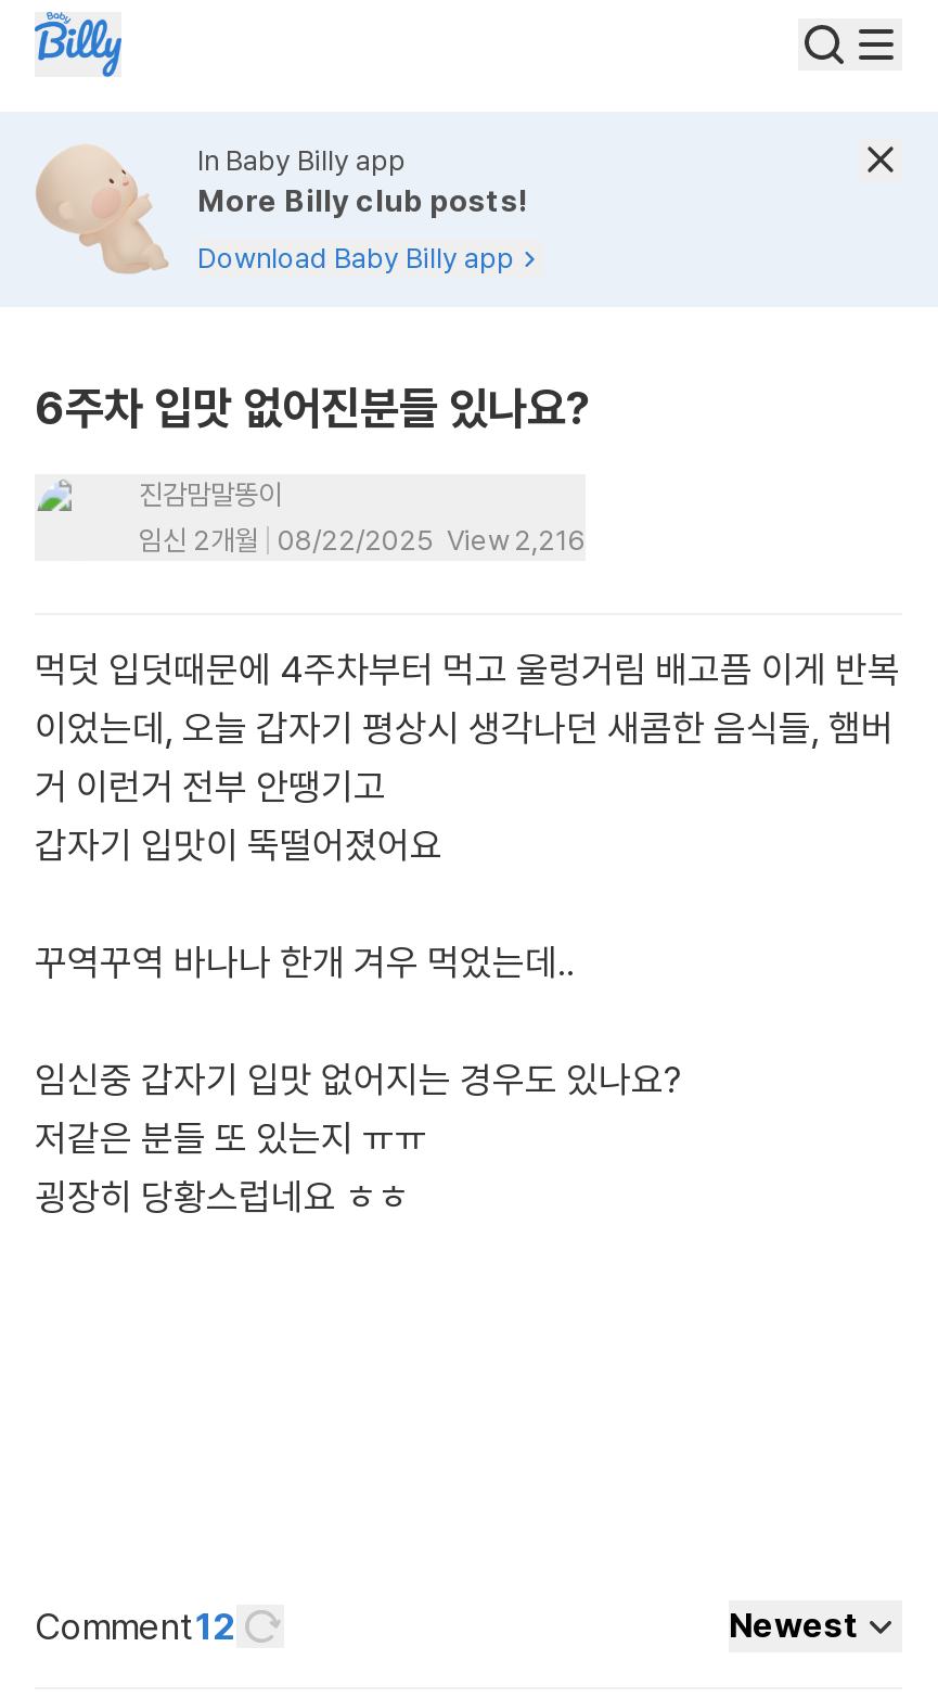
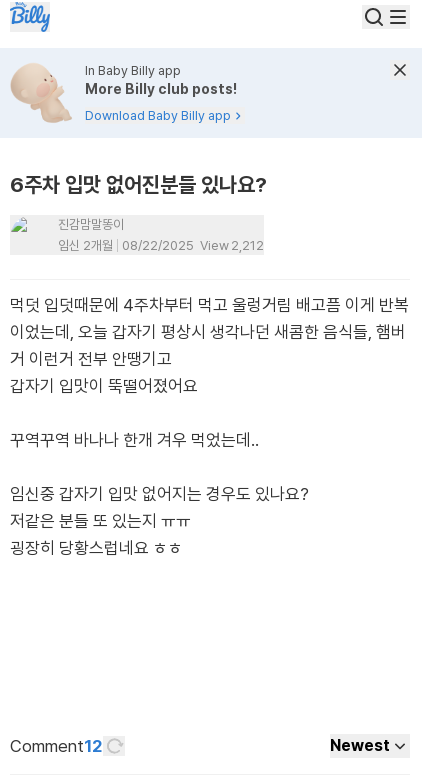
- 임신 2개월 08/22/2025 View 2,216
+ 임신 2개월 08/22/2025 View 2,212
